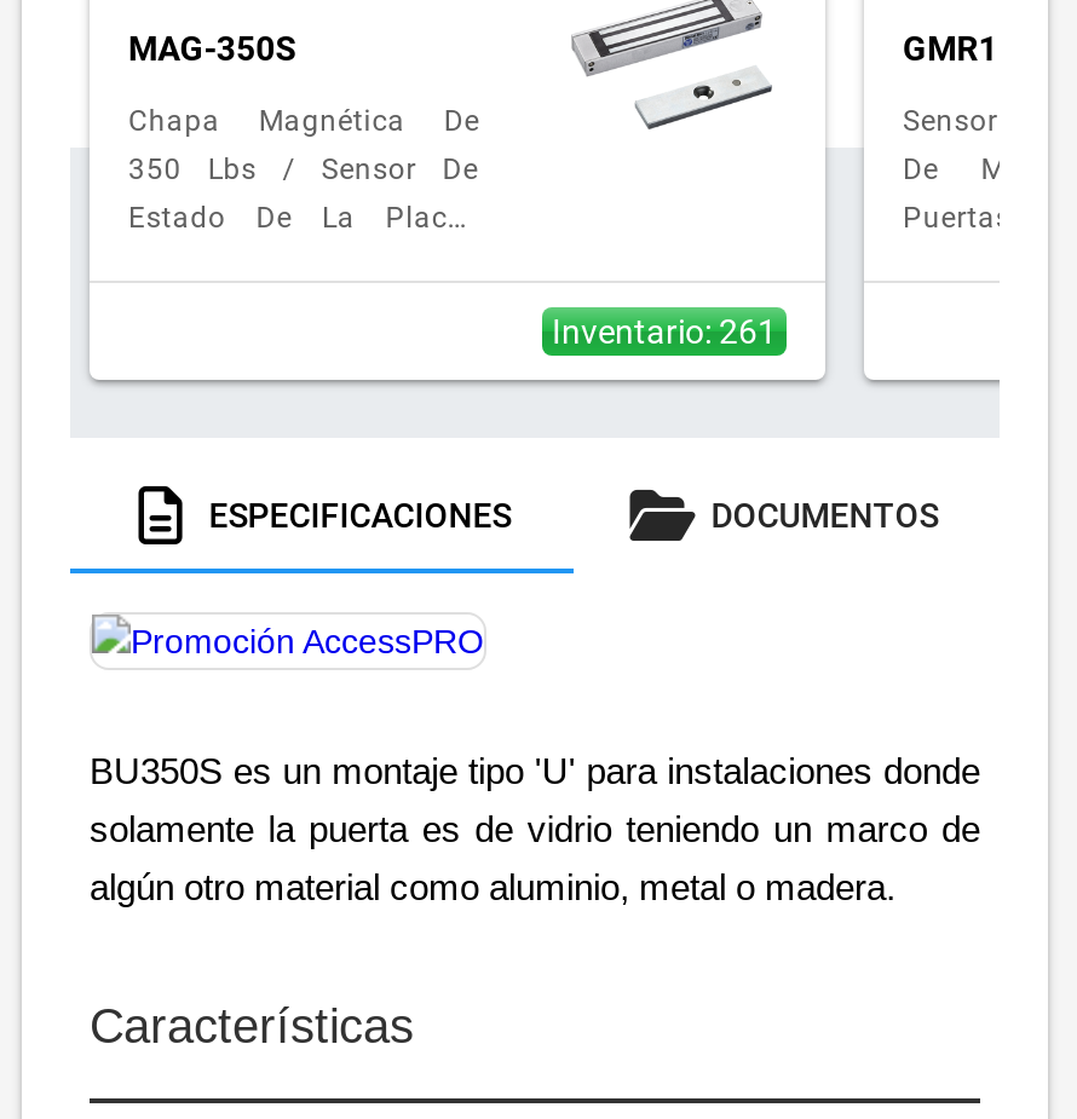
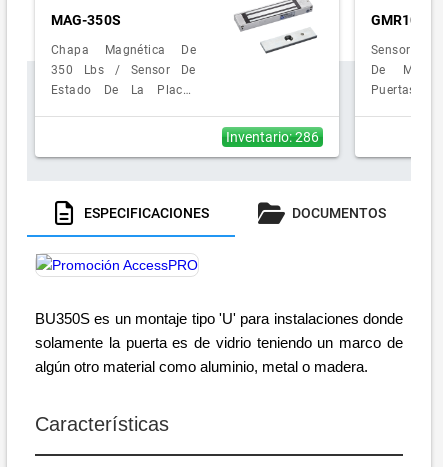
- Inventario: 261
+ Inventario: 286
